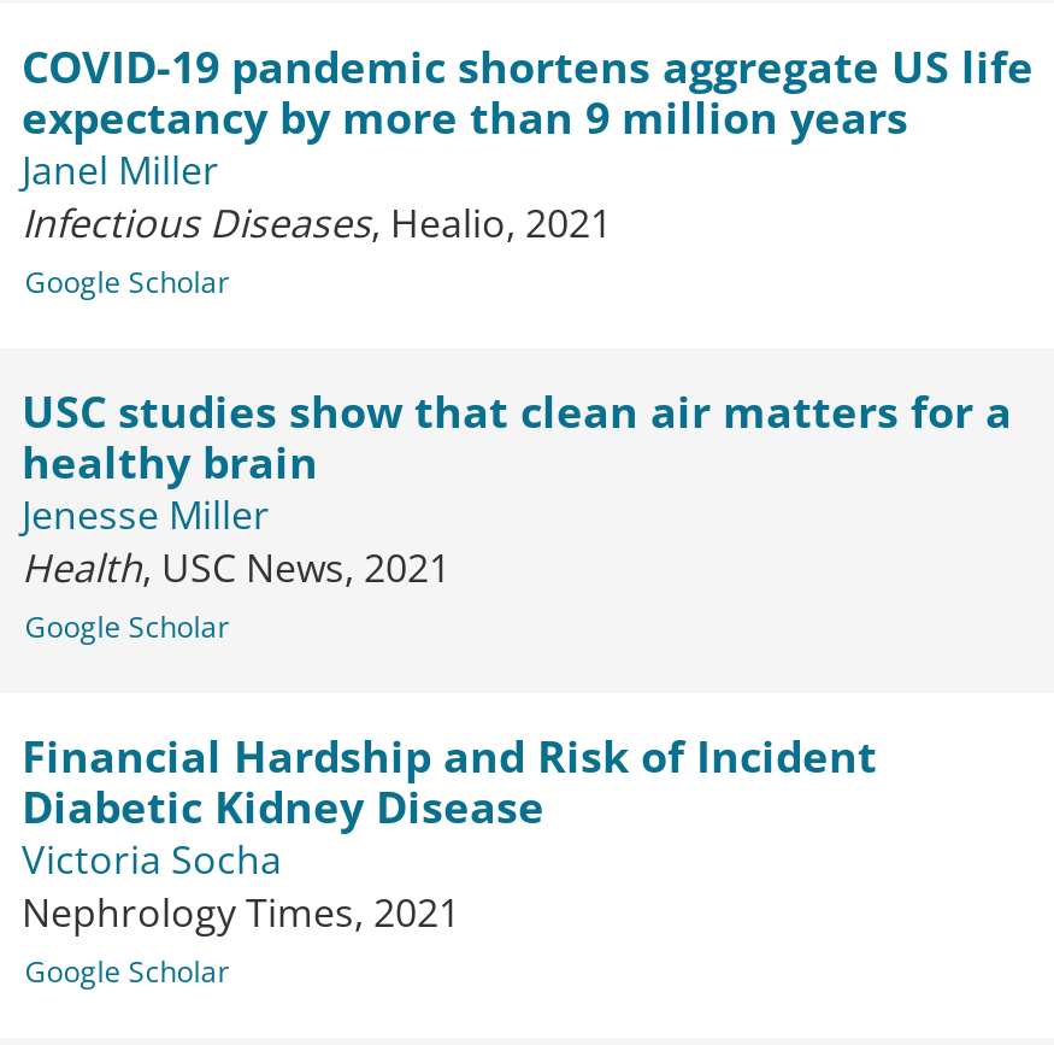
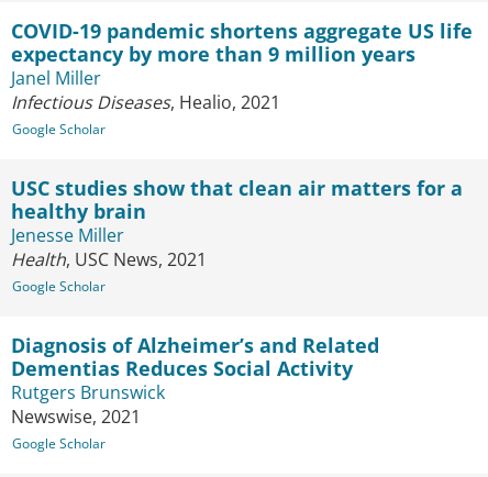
- Financial Hardship and Risk of Incident
- Diabetic Kidney Disease
- Victoria Socha
- Nephrology Times, 2021
+ Diagnosis of Alzheimer’s and Related
+ Dementias Reduces Social Activity
+ Rutgers Brunswick
+ Newswise, 2021
